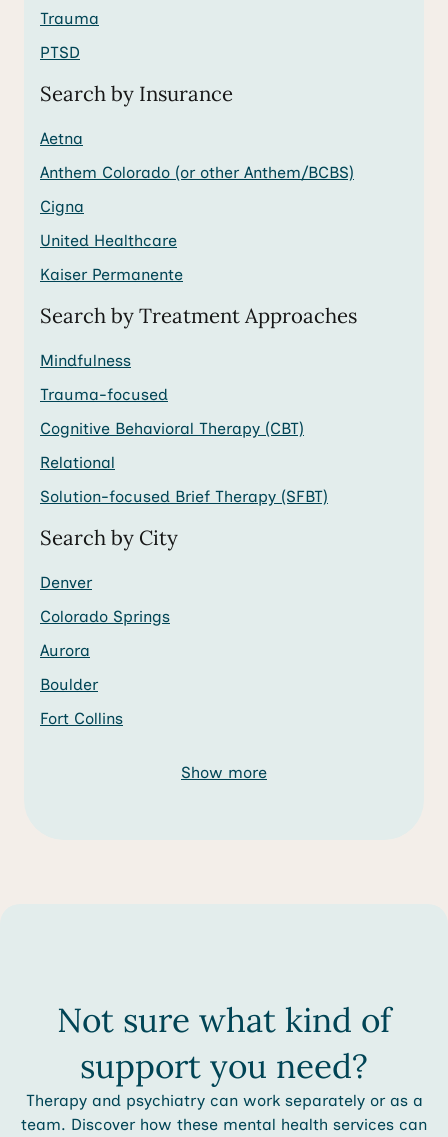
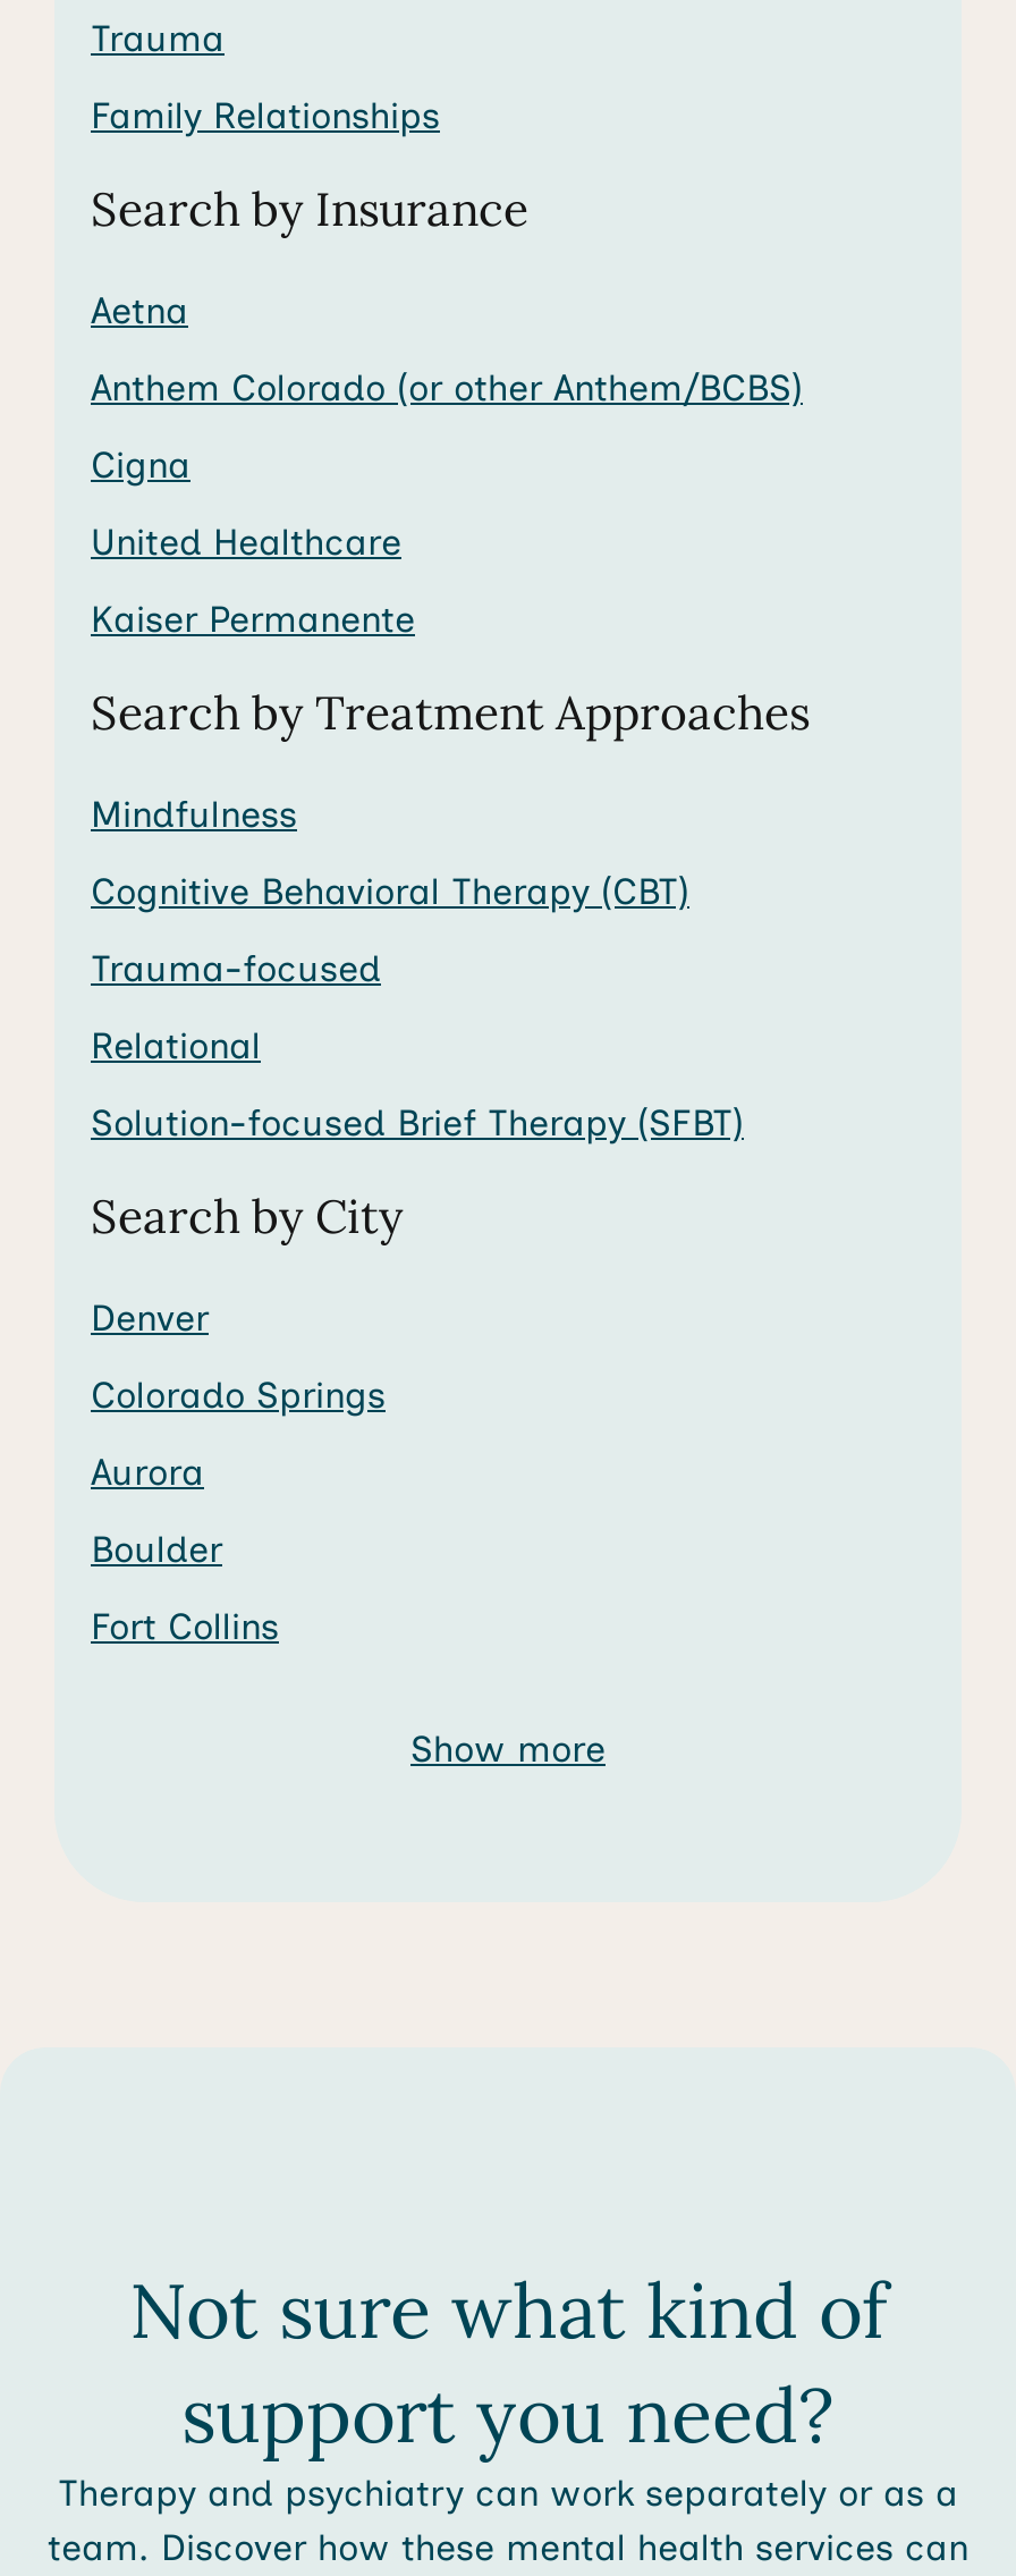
- PTSD
+ Family Relationships

moved down: Trauma-focused

moved up: Cognitive Behavioral Therapy (CBT)
